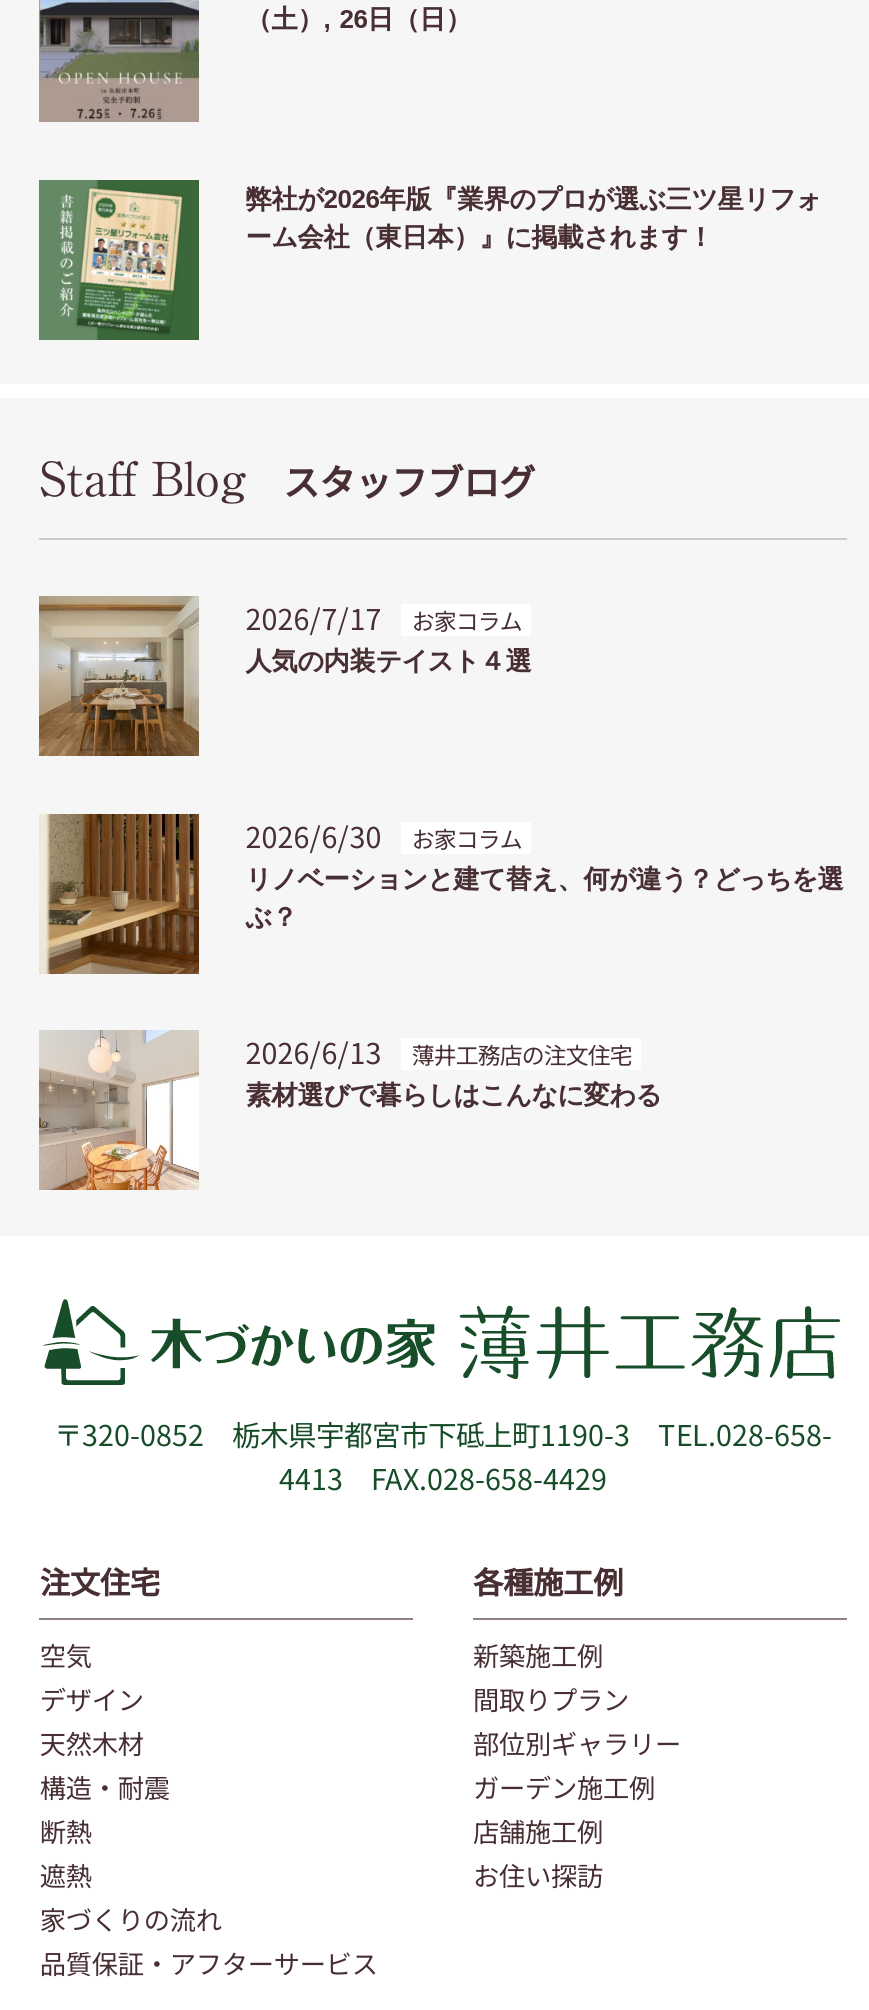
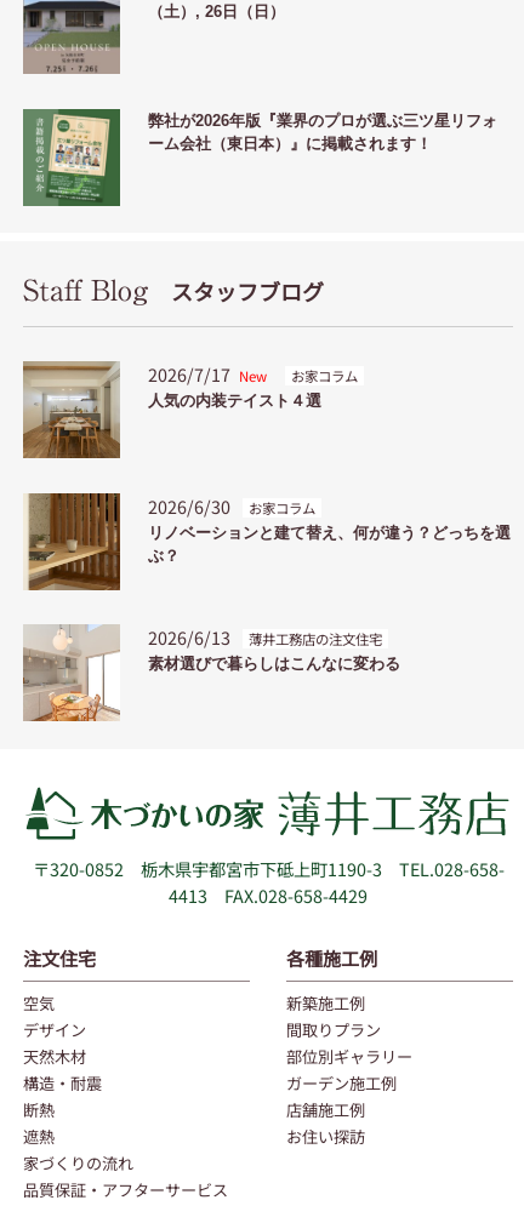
- 2026/7/17 お家コラム
+ 2026/7/17 New お家コラム
